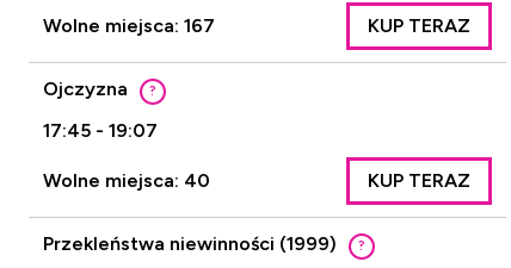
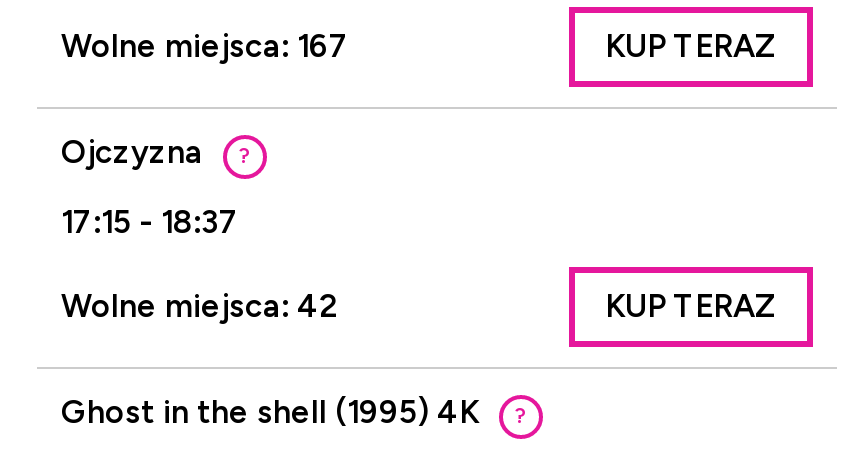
- 17:45 - 19:07
+ 17:15 - 18:37

- Wolne miejsca: 40
+ Wolne miejsca: 42

- Przekleństwa niewinności (1999)
+ Ghost in the shell (1995) 4K
